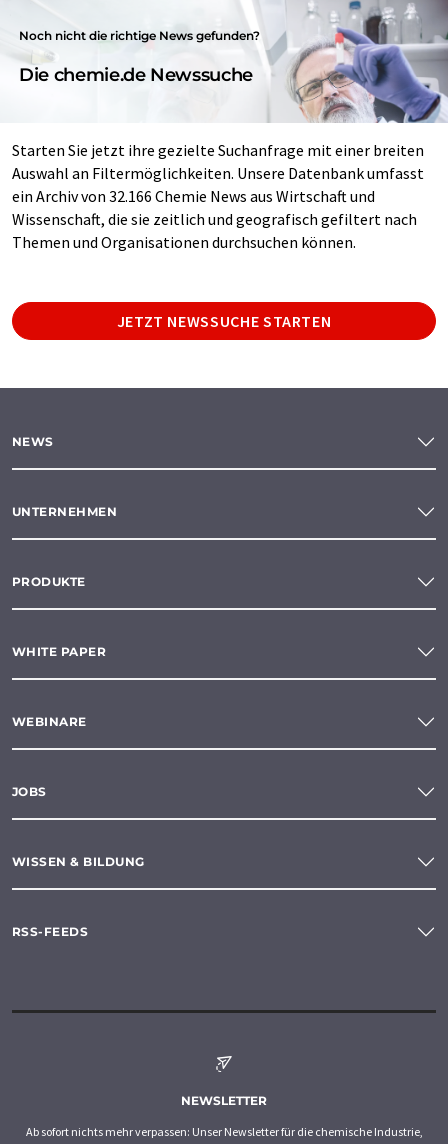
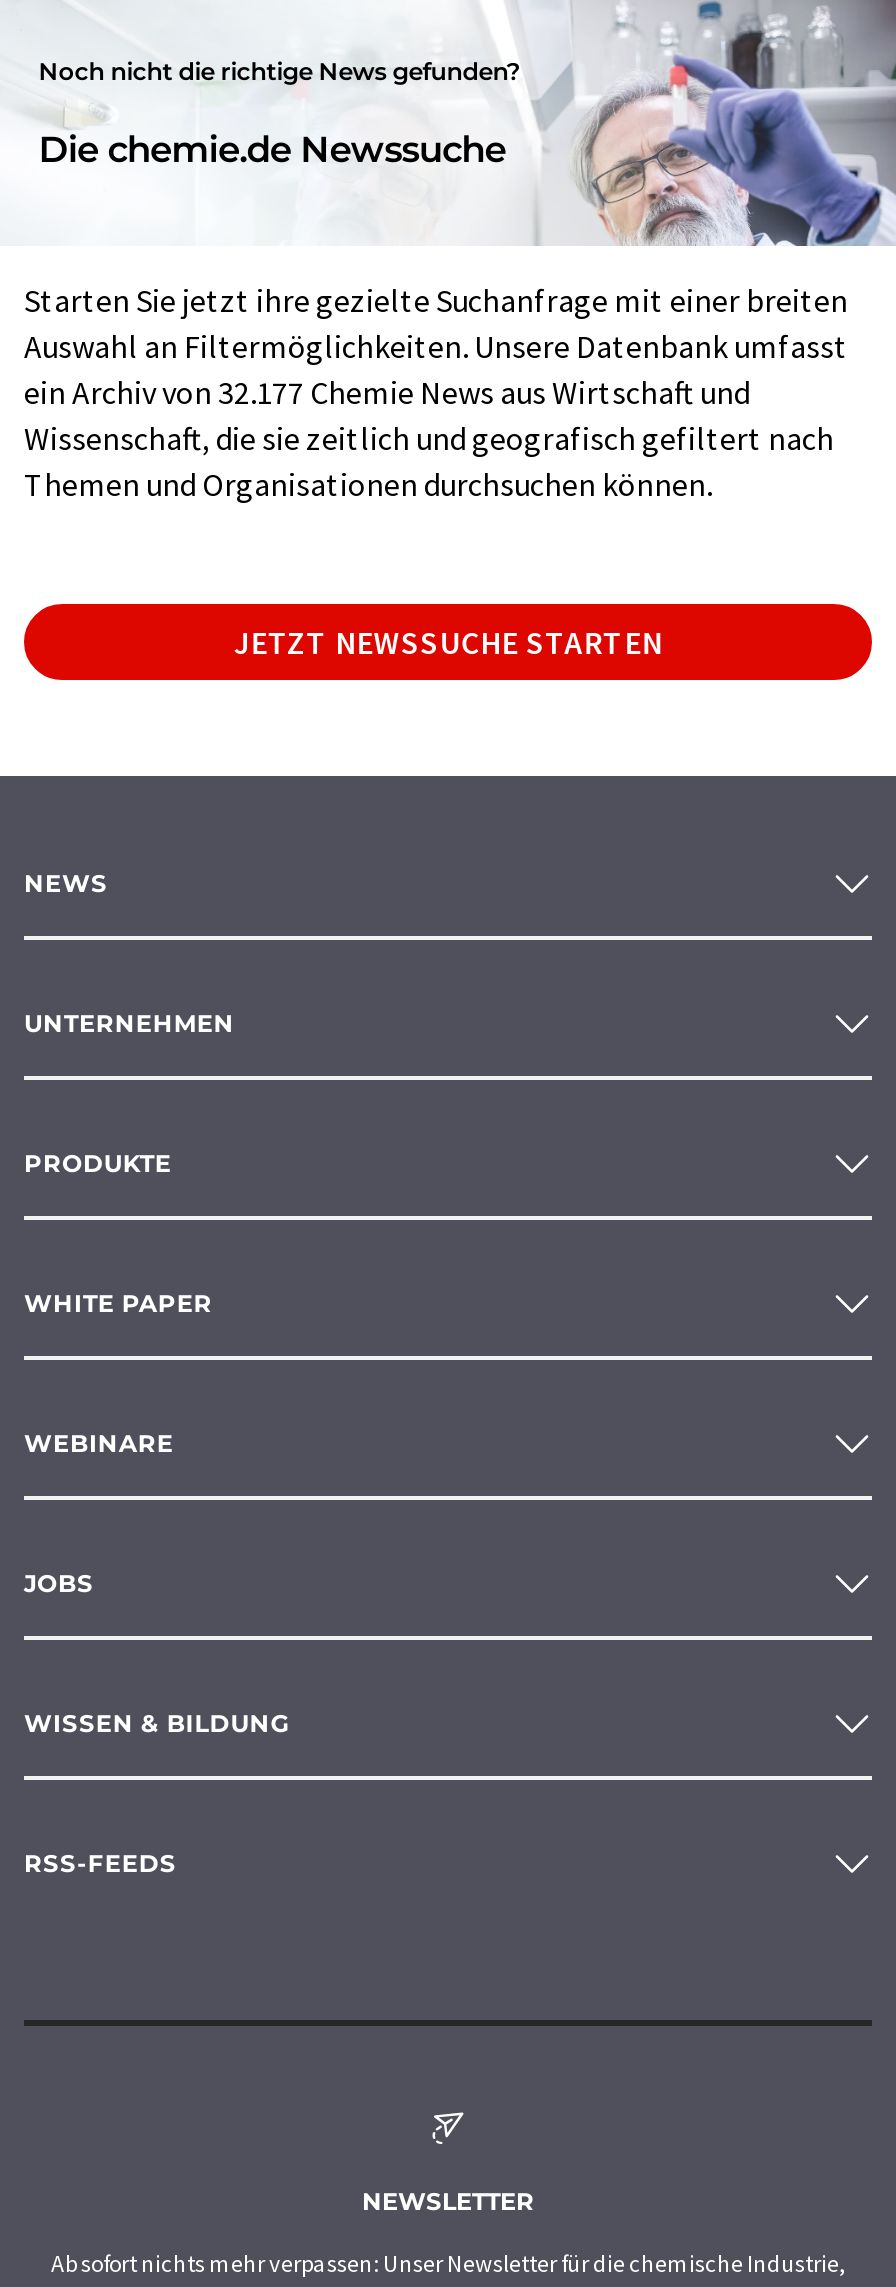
- ein Archiv von 32.166 Chemie News aus Wirtschaft und
+ ein Archiv von 32.177 Chemie News aus Wirtschaft und
